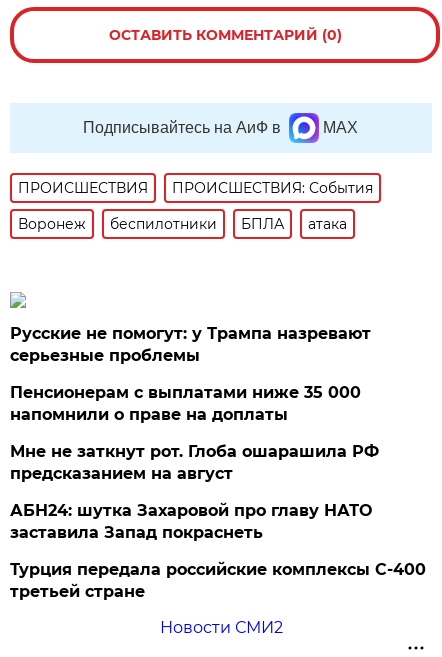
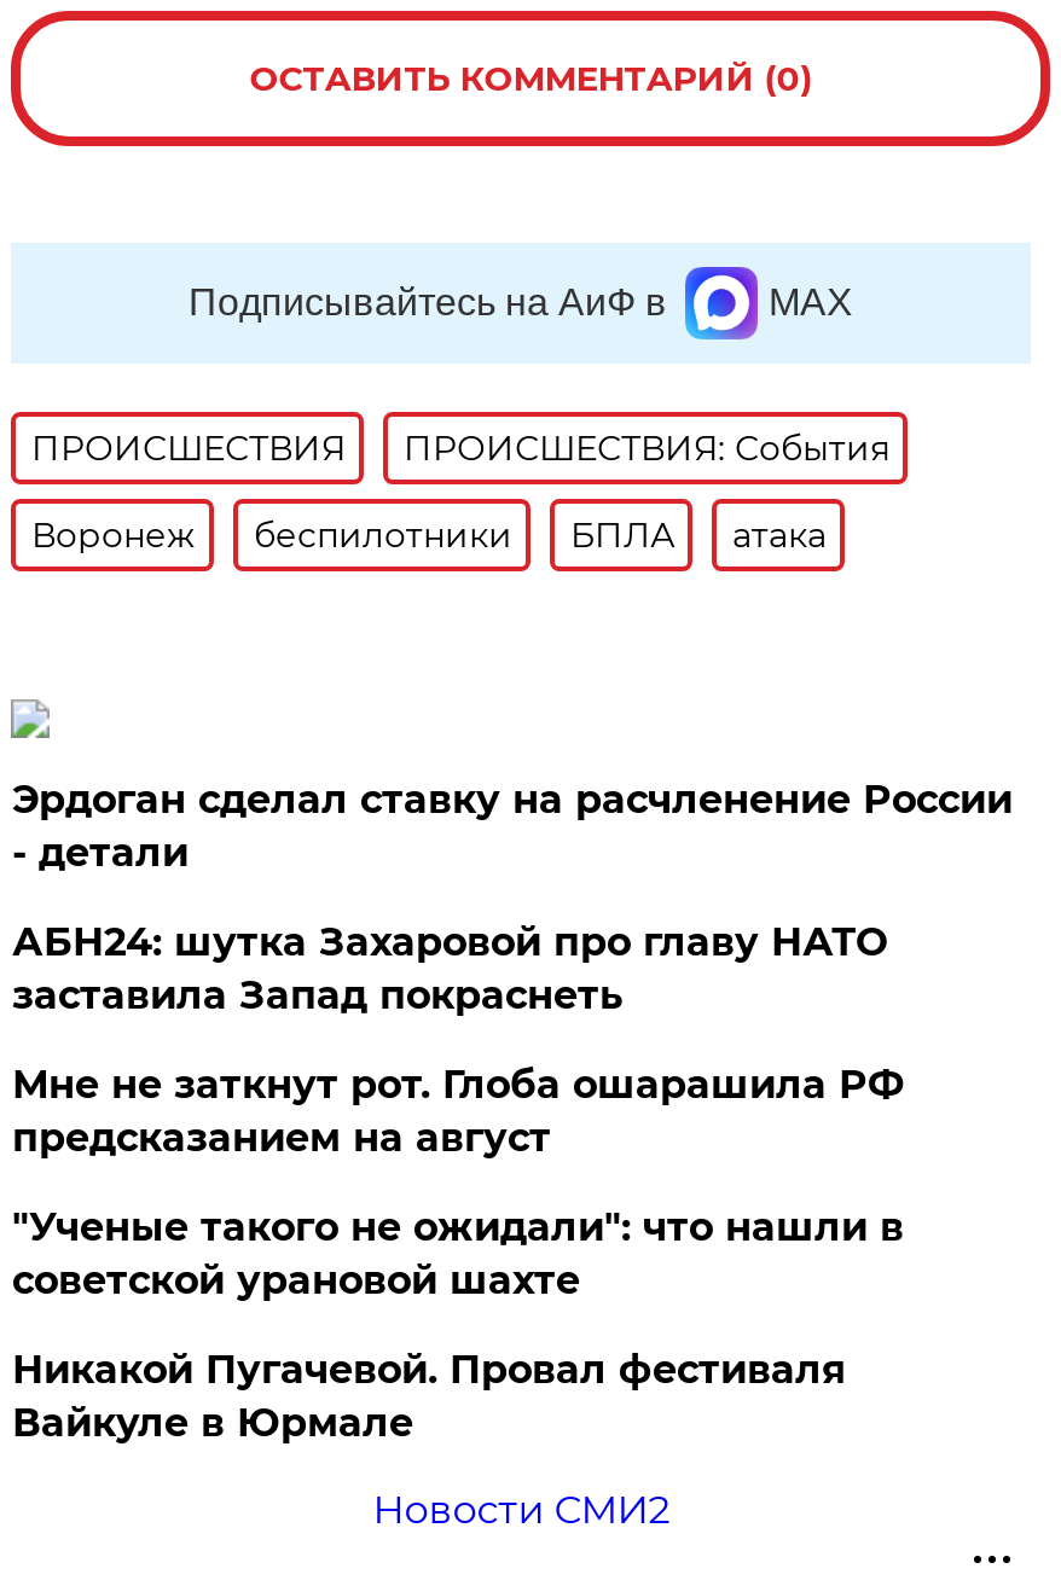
- Русские не помогут: у Трампа назревают
- серьезные проблемы
+ Эрдоган сделал ставку на расчленение России
+ - детали

- Пенсионерам с выплатами ниже 35 000
- напомнили о праве на доплаты

+ "Ученые такого не ожидали": что нашли в
+ советской урановой шахте

moved up: АБН24: шутка Захаровой про главу НАТО | заставила Запад покраснеть

- Турция передала российские комплексы С-400
- третьей стране
+ Никакой Пугачевой. Провал фестиваля
+ Вайкуле в Юрмале
